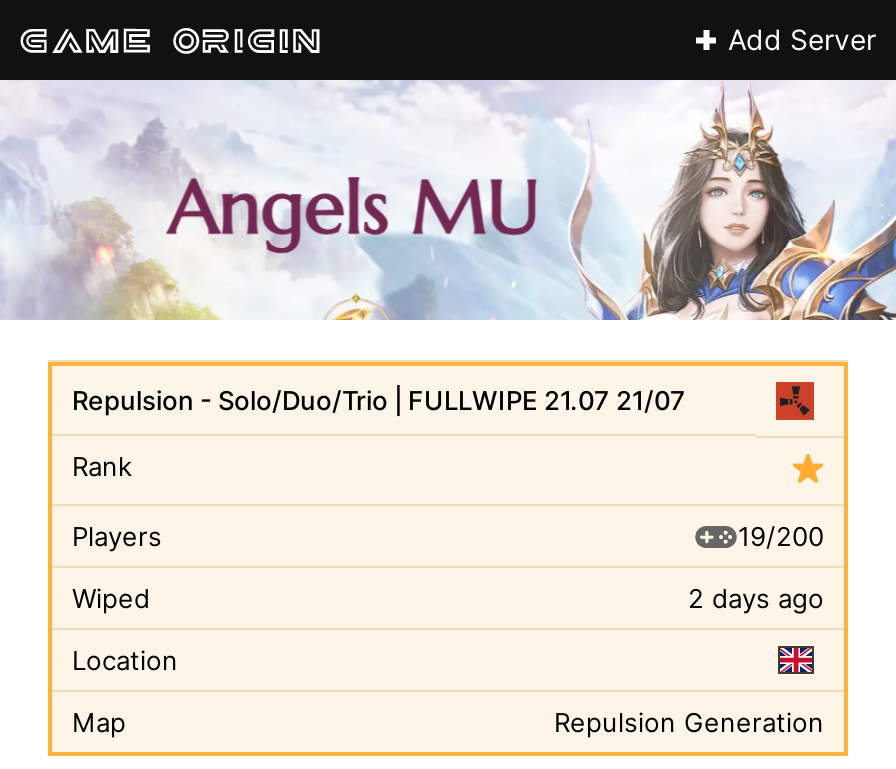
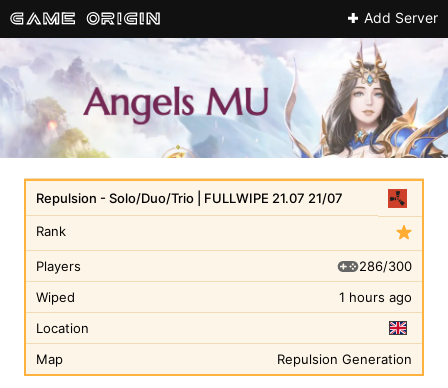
- 19/200
+ 286/300

- 2 days ago
+ 1 hours ago
